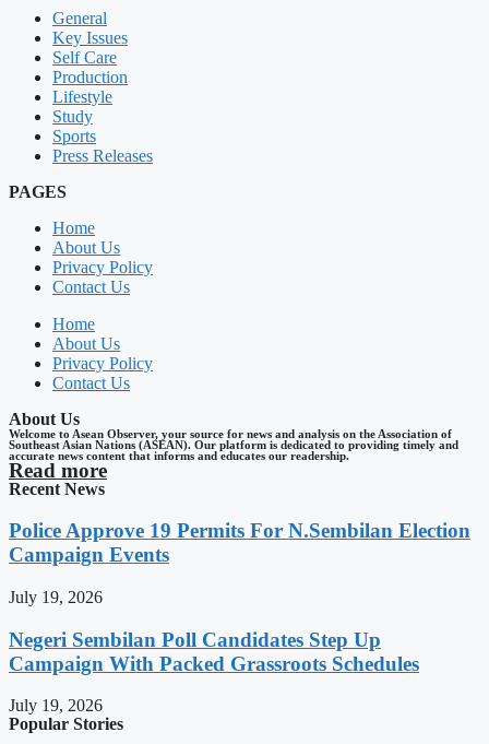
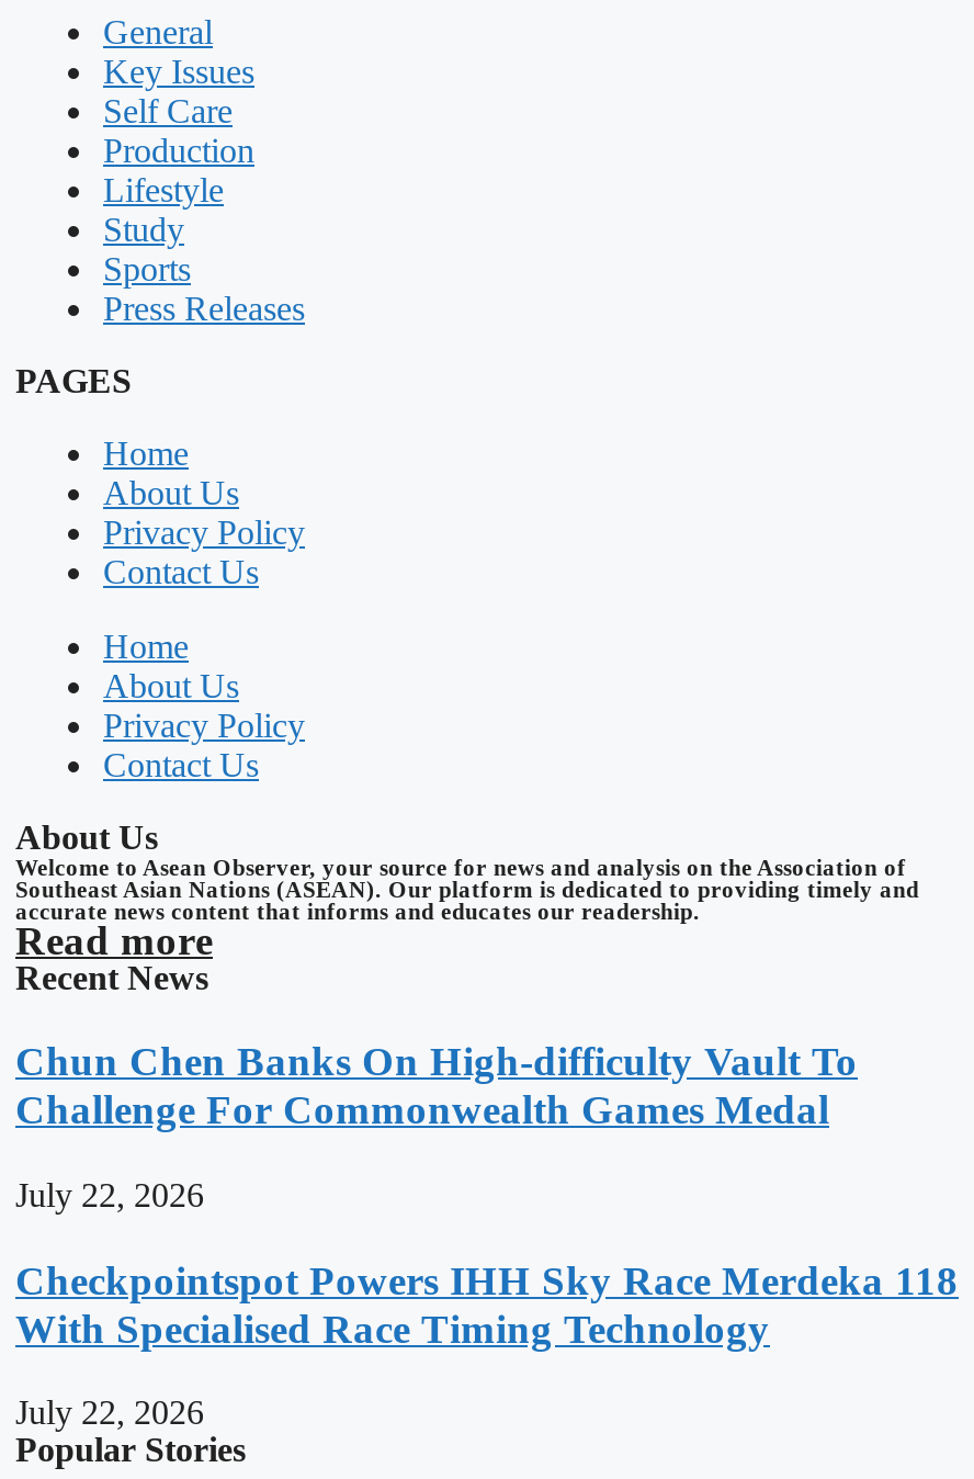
- Police Approve 19 Permits For N.Sembilan Election
- Campaign Events
+ Chun Chen Banks On High-difficulty Vault To
+ Challenge For Commonwealth Games Medal

- July 19, 2026
+ July 22, 2026

- Negeri Sembilan Poll Candidates Step Up
- Campaign With Packed Grassroots Schedules
+ Checkpointspot Powers IHH Sky Race Merdeka 118
+ With Specialised Race Timing Technology

- July 19, 2026
+ July 22, 2026
